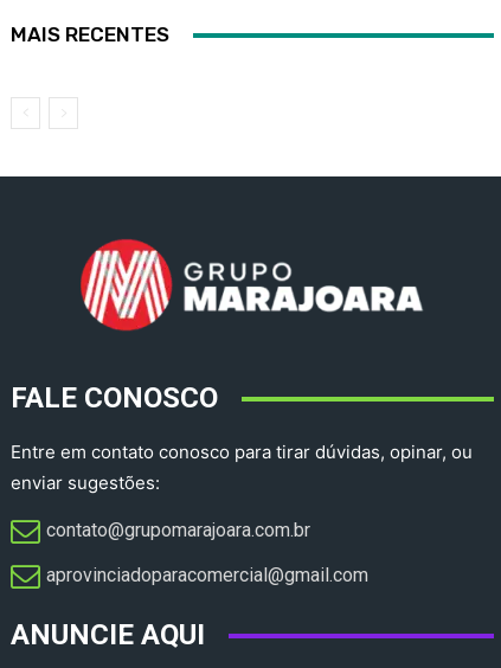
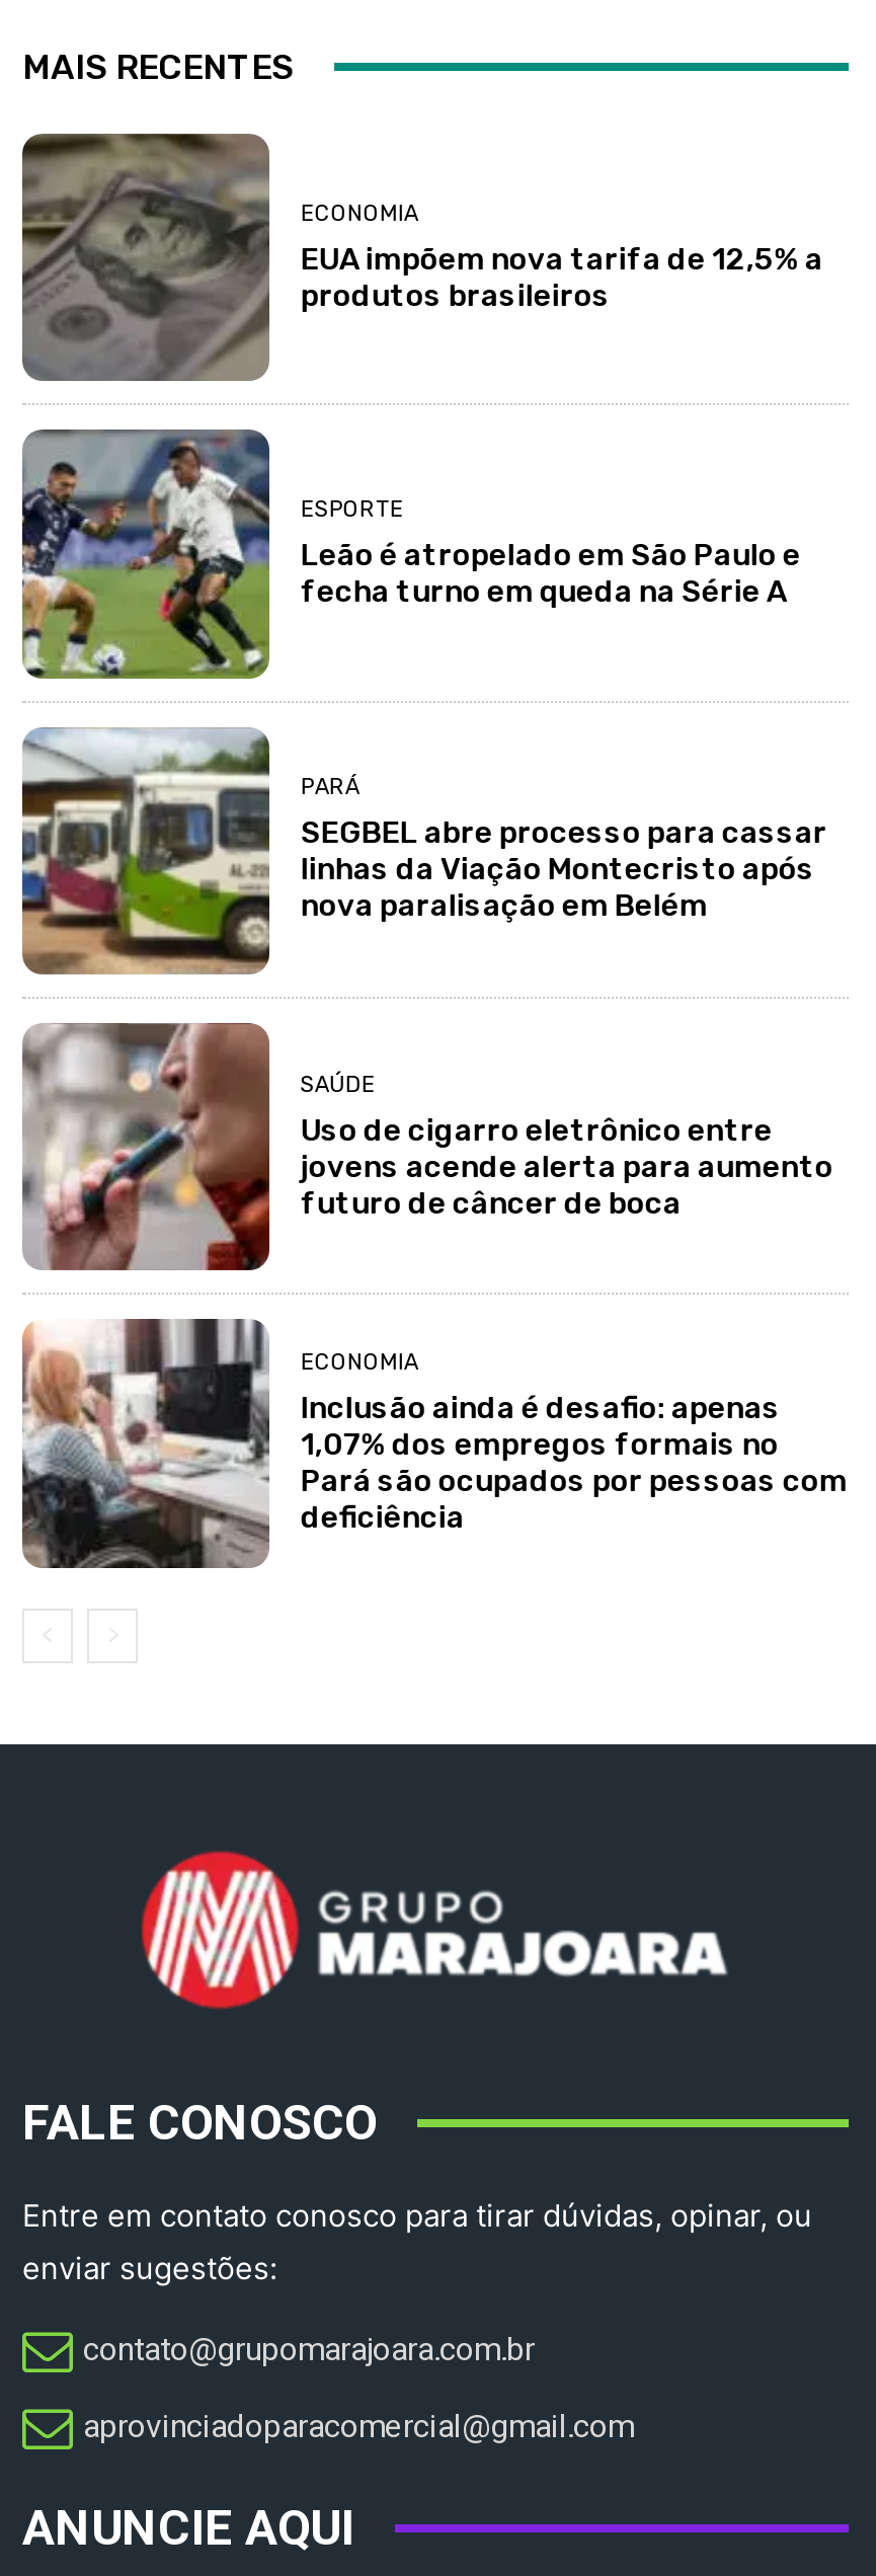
+ [image]
+ ECONOMIA
+ EUA impõem nova tarifa de 12,5% a
+ produtos brasileiros

+ [image]
+ ESPORTE
+ Leão é atropelado em São Paulo e
+ fecha turno em queda na Série A

+ [image]
+ PARÁ
+ SEGBEL abre processo para cassar
+ linhas da Viação Montecristo após
+ nova paralisação em Belém

+ [image]
+ SAÚDE
+ Uso de cigarro eletrônico entre
+ jovens acende alerta para aumento
+ futuro de câncer de boca

+ [image]
+ ECONOMIA
+ Inclusão ainda é desafio: apenas
+ 1,07% dos empregos formais no
+ Pará são ocupados por pessoas com
+ deficiência
